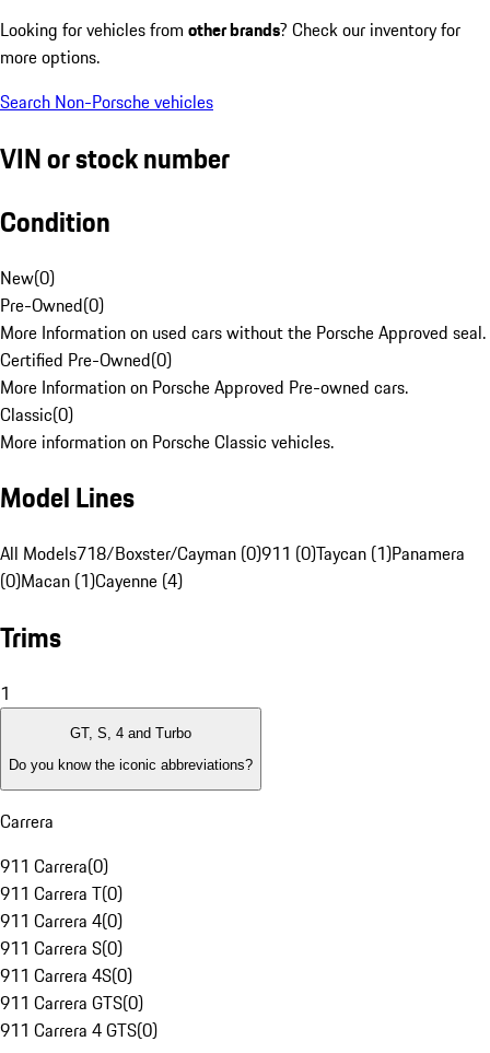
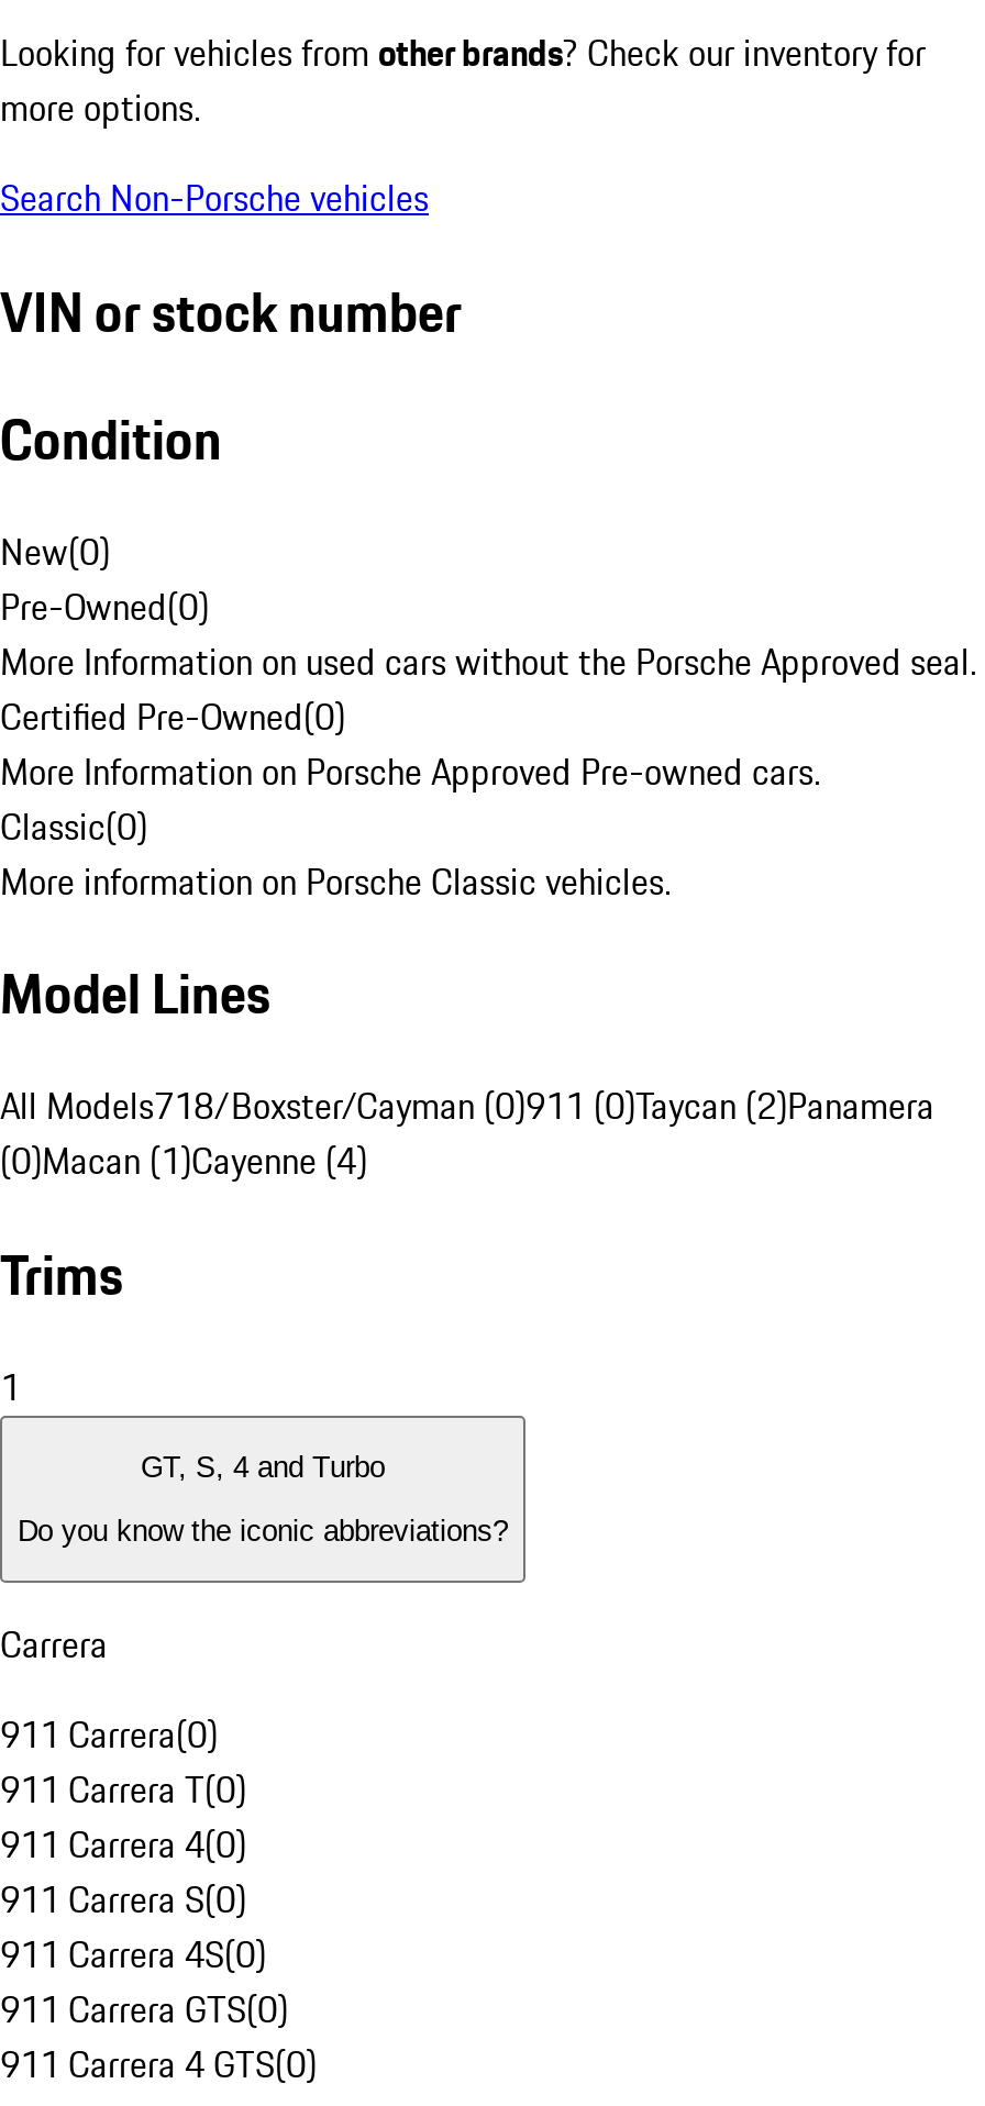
- All Models718/Boxster/Cayman (0)911 (0)Taycan (1)Panamera
+ All Models718/Boxster/Cayman (0)911 (0)Taycan (2)Panamera
